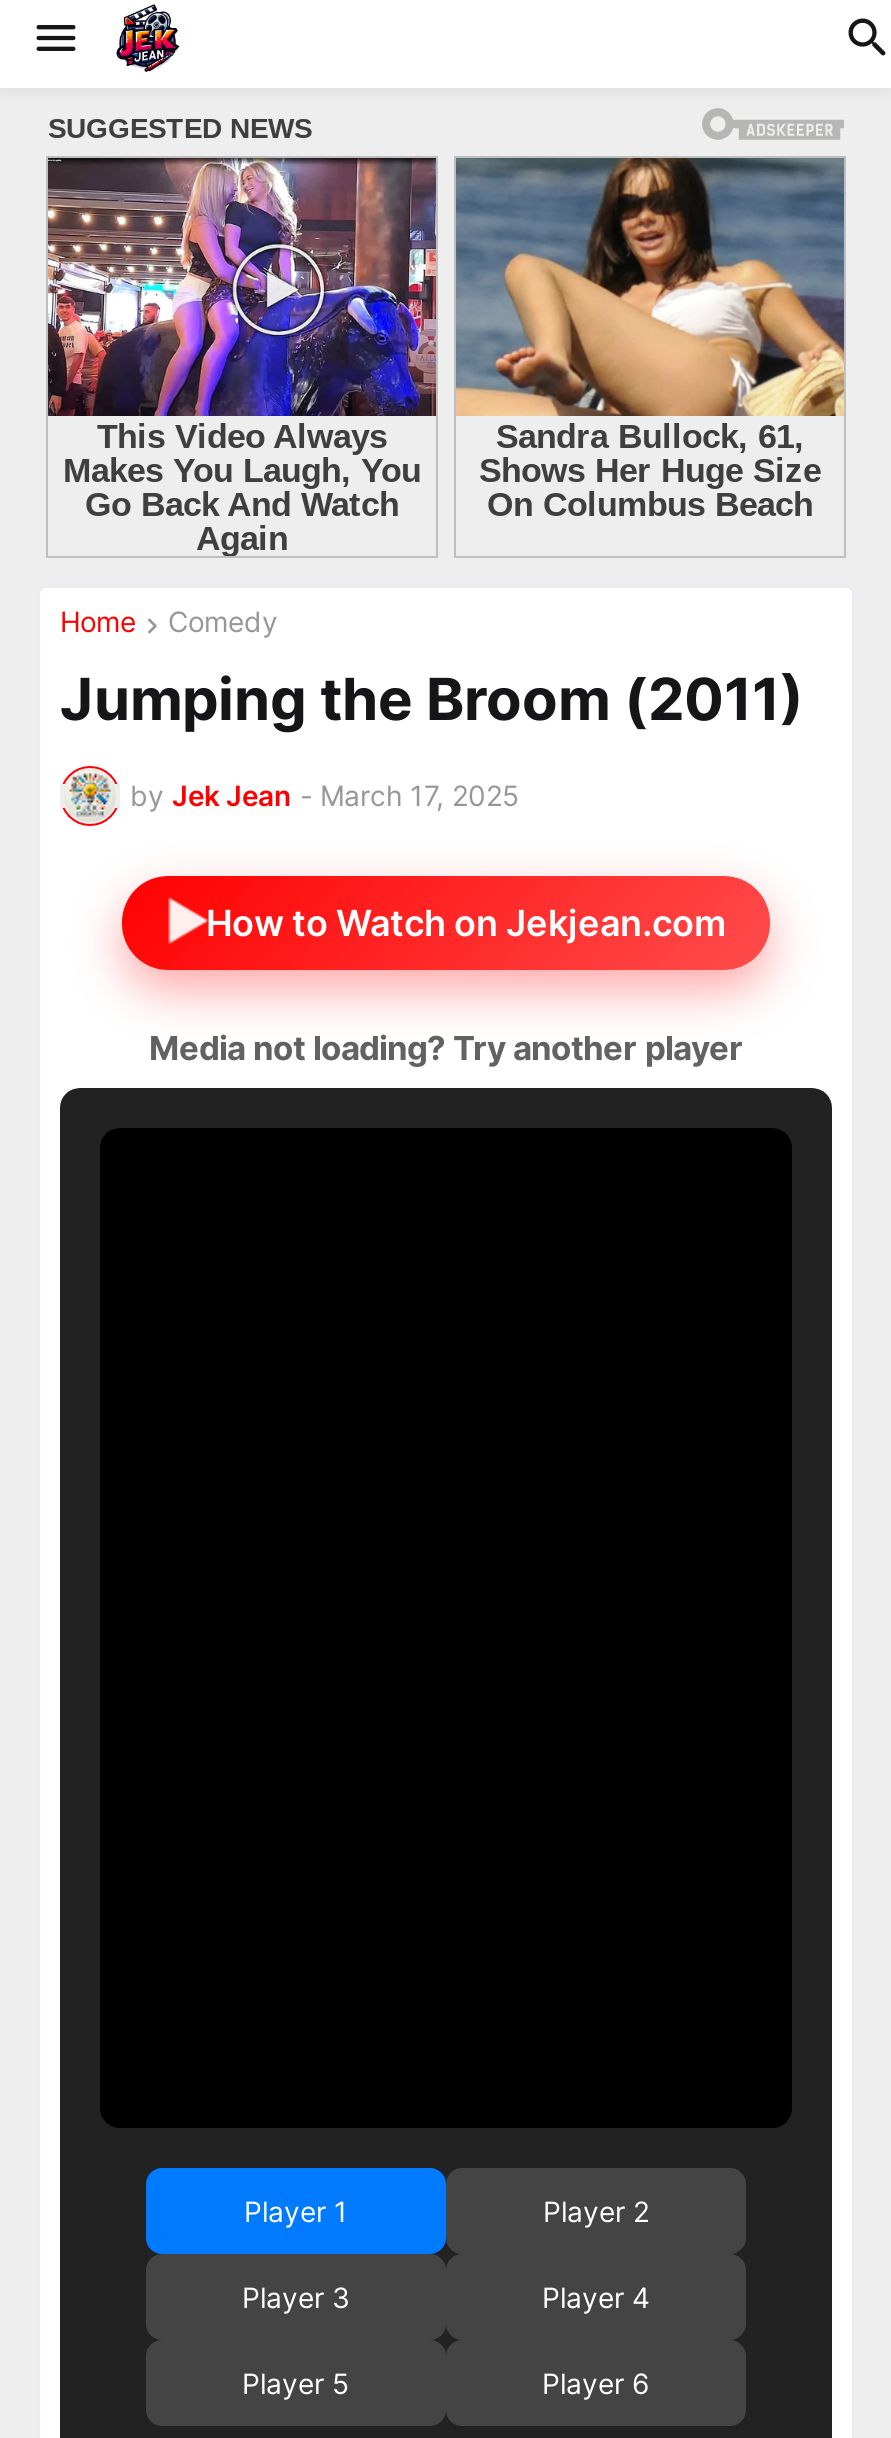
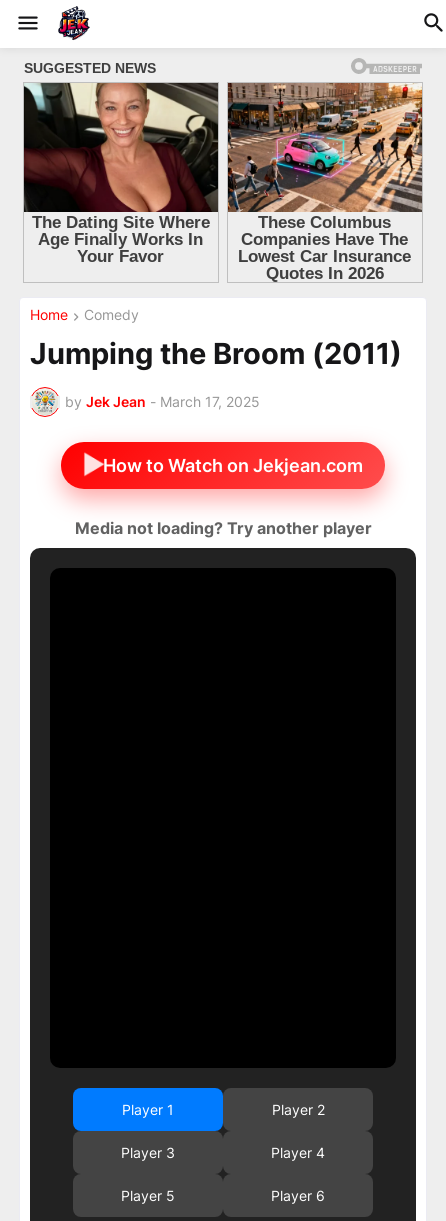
- [image]
+ [image]

- [image]
+ [image]
